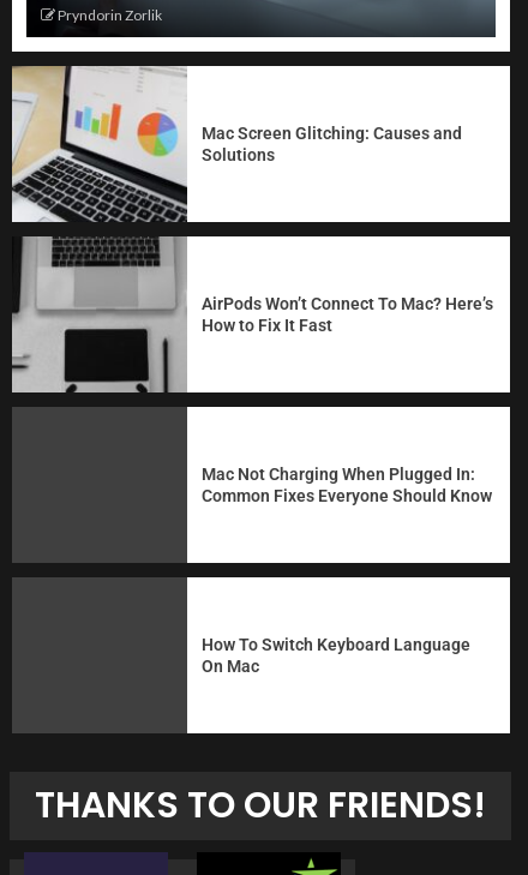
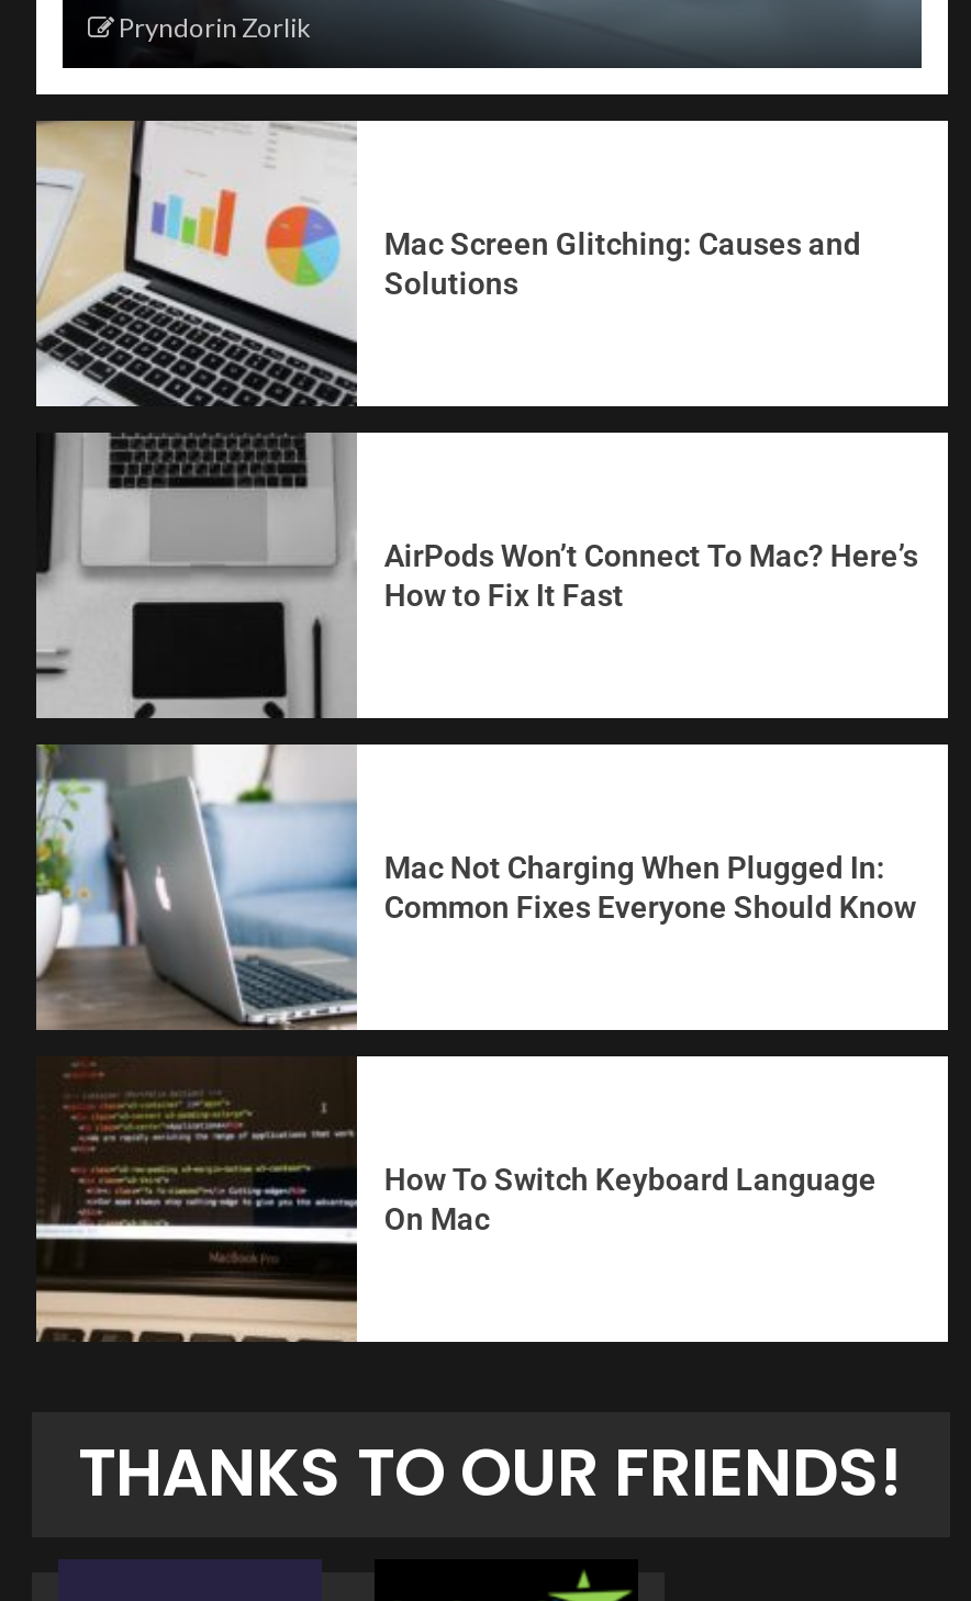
+ [image]

+ [image]
